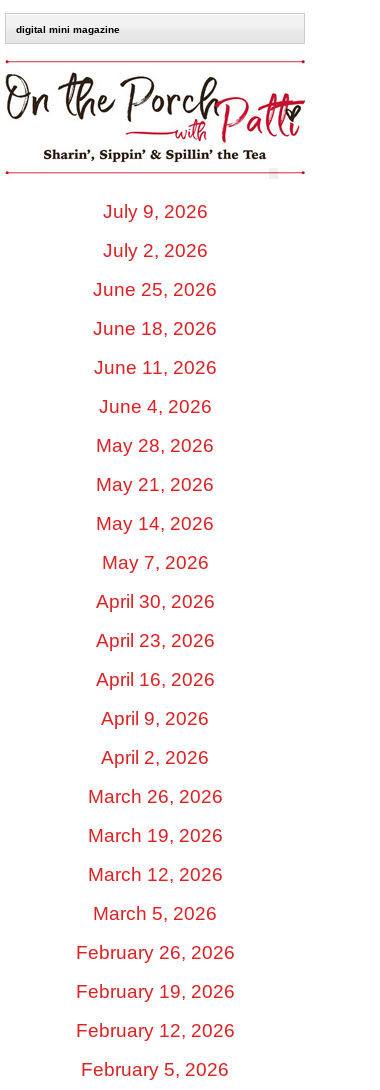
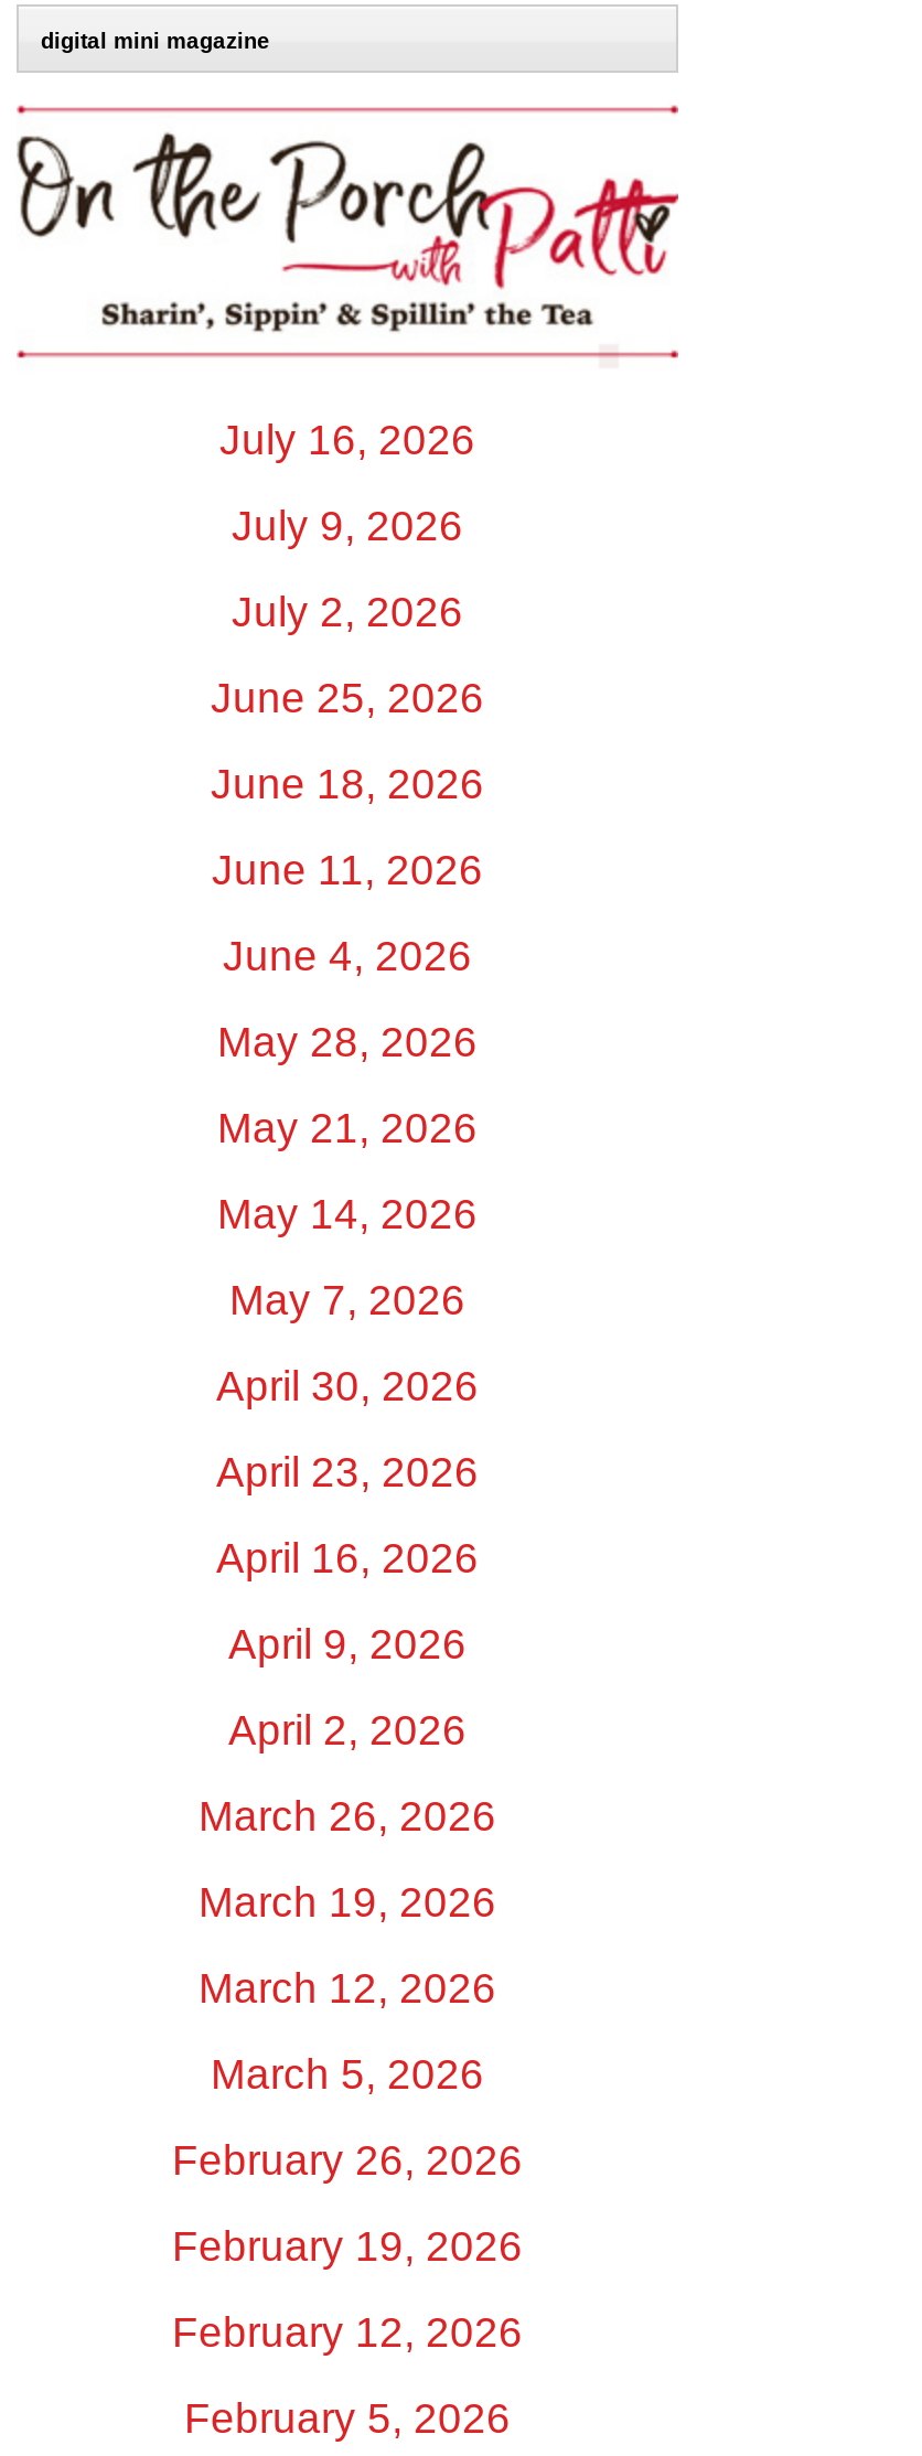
+ July 16, 2026
